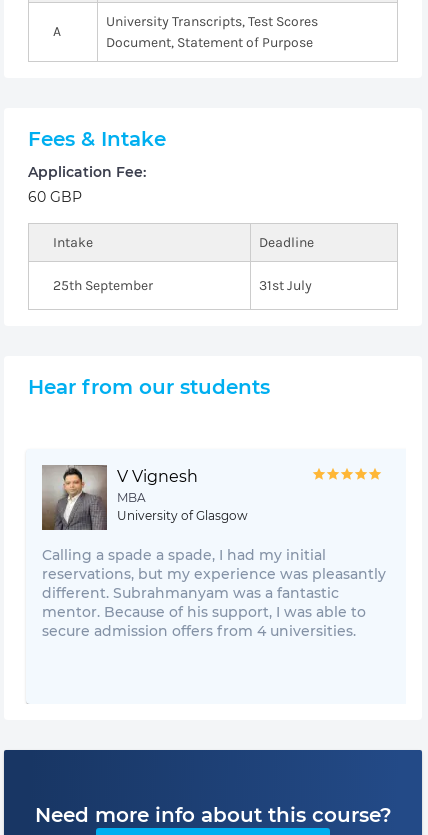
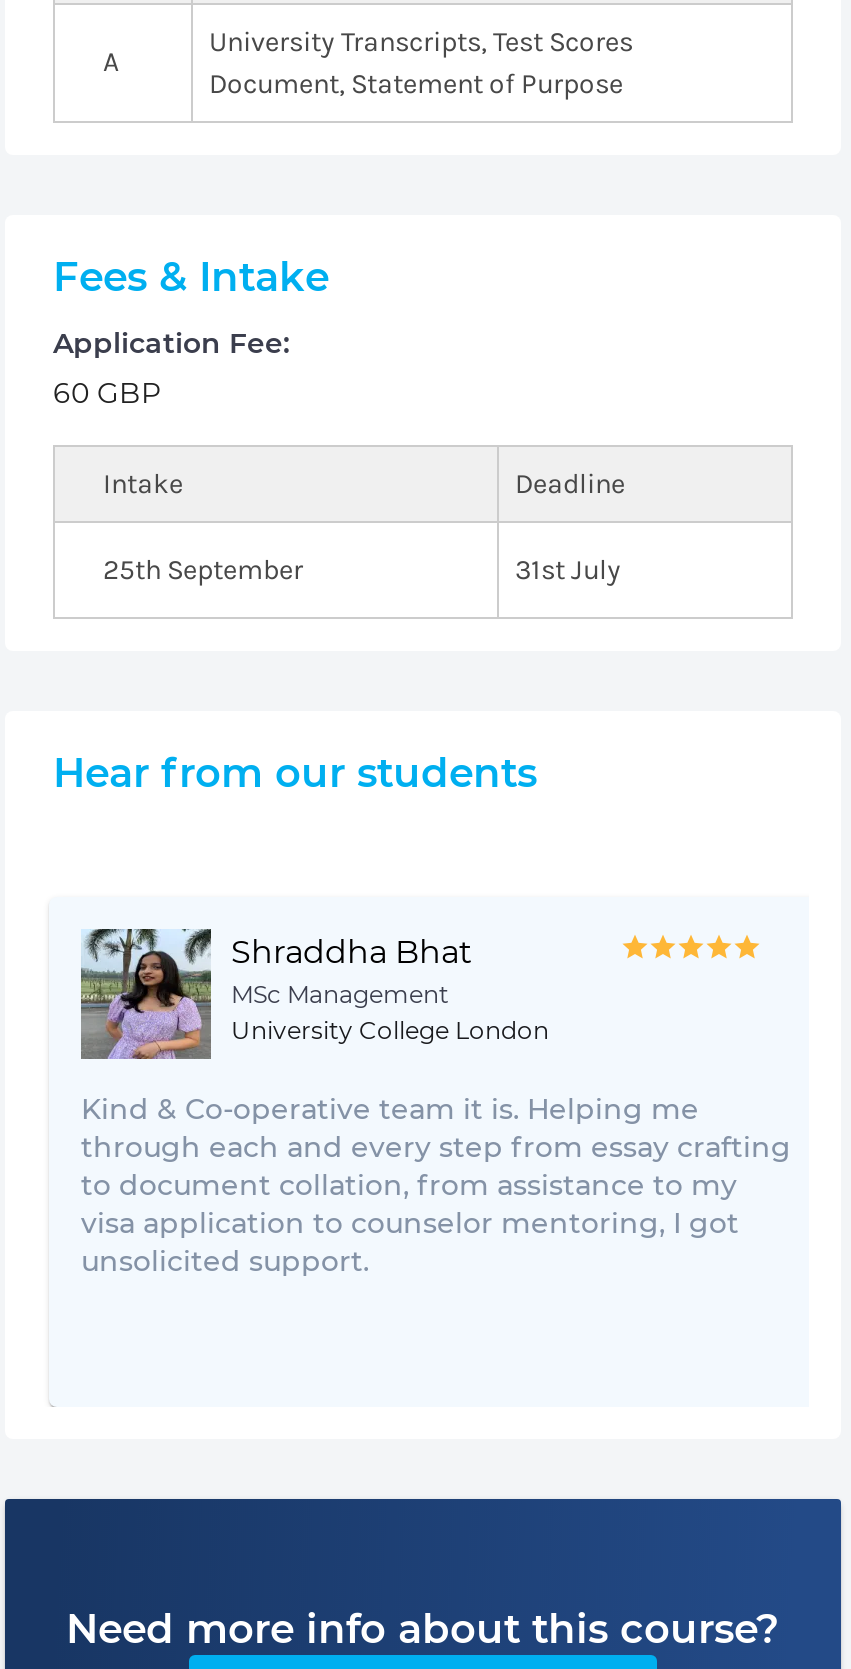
- [image]
- V Vignesh
- MBA
- University of Glasgow
+ [image]
+ Shraddha Bhat
+ MSc Management
+ University College London

- Calling a spade a spade, I had my initial
- reservations, but my experience was pleasantly
- different. Subrahmanyam was a fantastic
- mentor. Because of his support, I was able to
- secure admission offers from 4 universities.
+ Kind & Co-operative team it is. Helping me
+ through each and every step from essay crafting
+ to document collation, from assistance to my
+ visa application to counselor mentoring, I got
+ unsolicited support.
